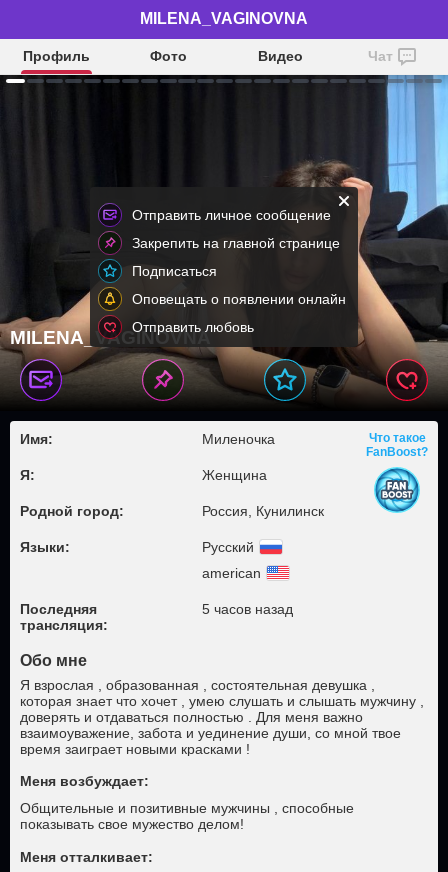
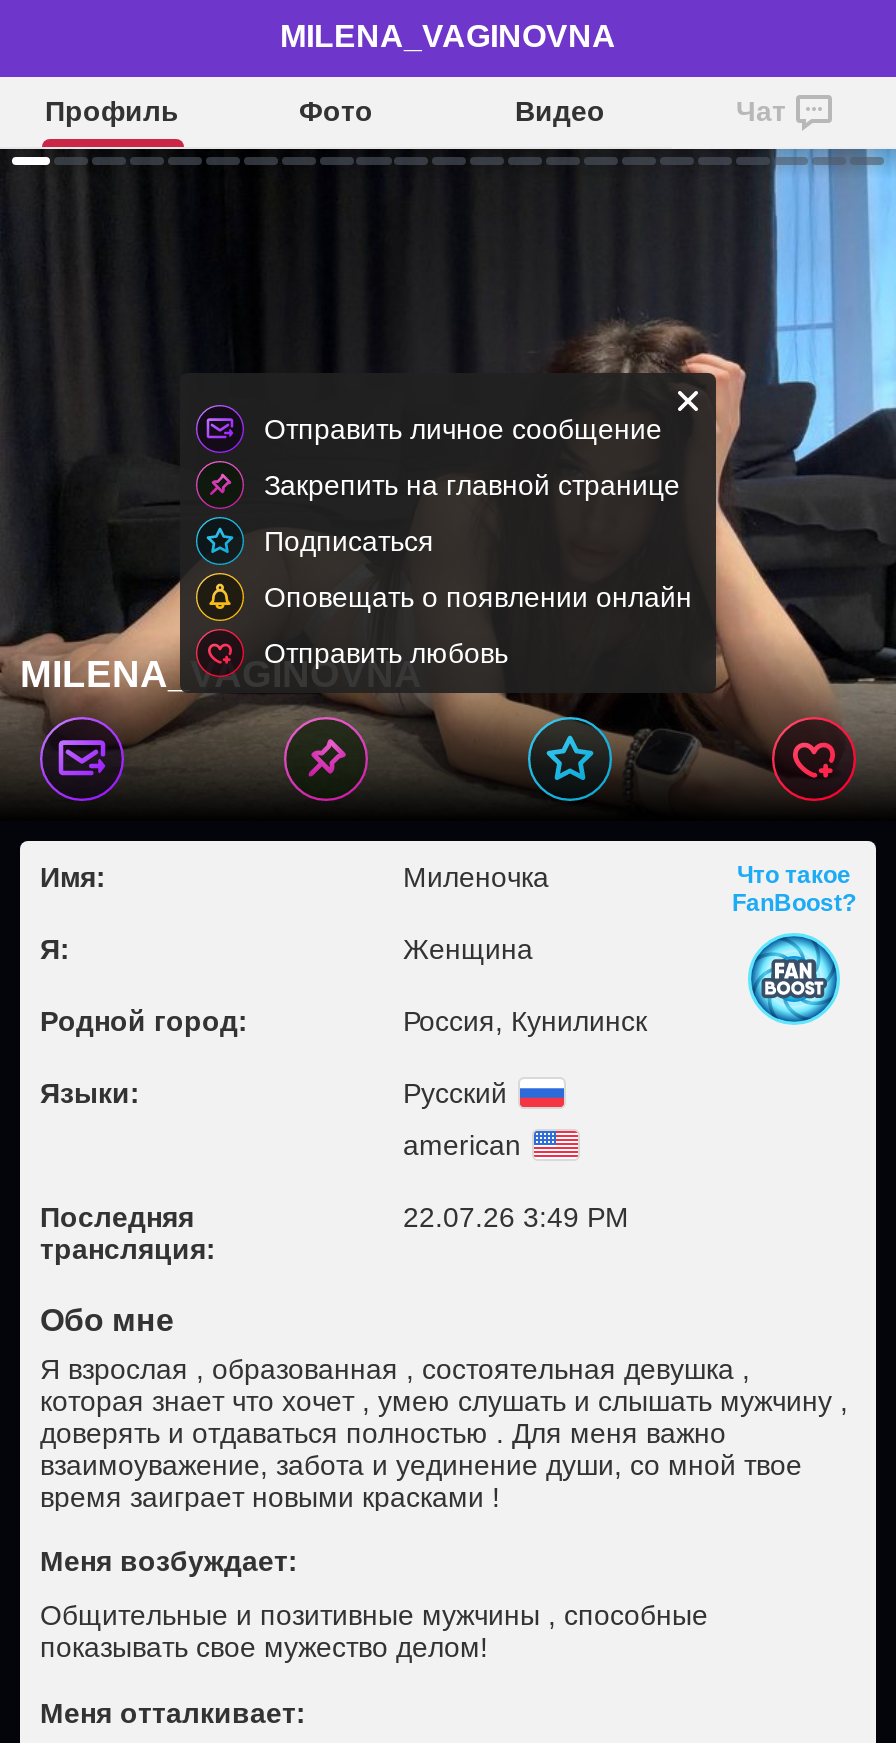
- 5 часов назад
+ 22.07.26 3:49 PM
